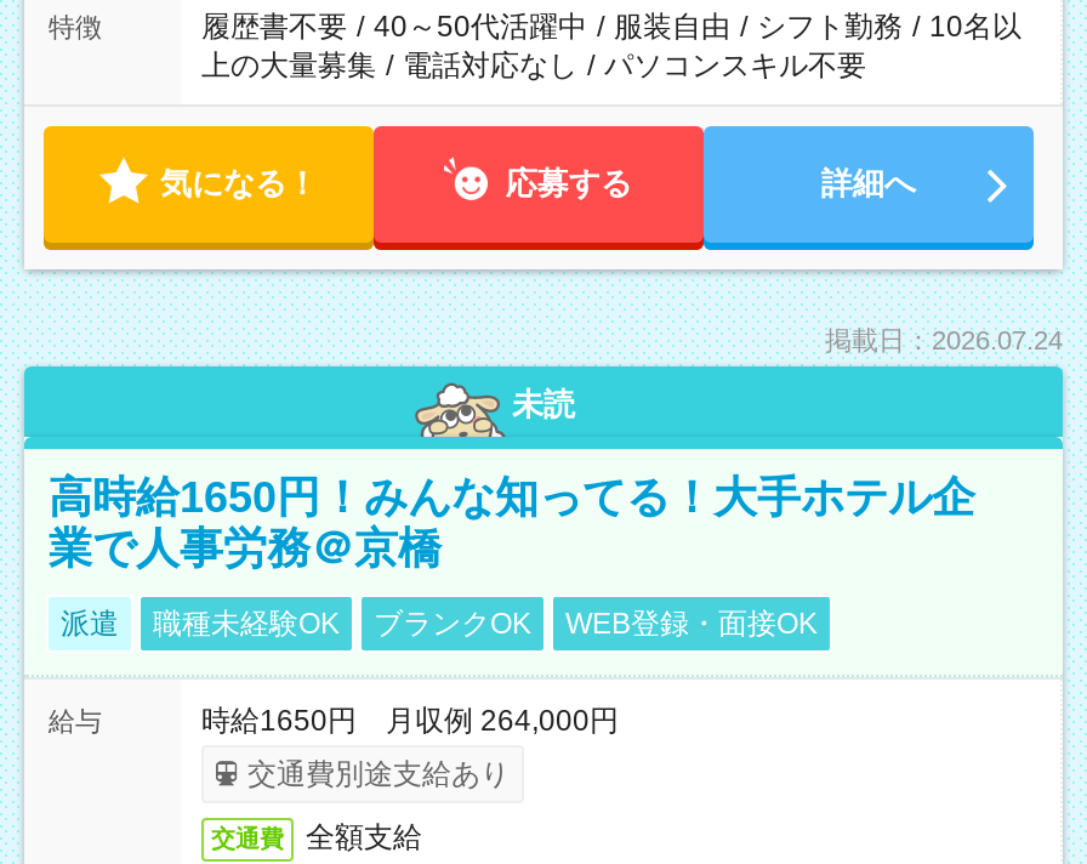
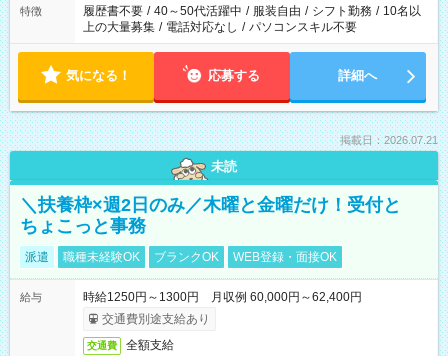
- 掲載日：2026.07.24
+ 掲載日：2026.07.21

- 高時給1650円！みんな知ってる！大手ホテル企
- 業で人事労務＠京橋
+ ＼扶養枠×週2日のみ／木曜と金曜だけ！受付と
+ ちょこっと事務

- 時給1650円 月収例 264,000円
+ 時給1250円～1300円 月収例 60,000円～62,400円
